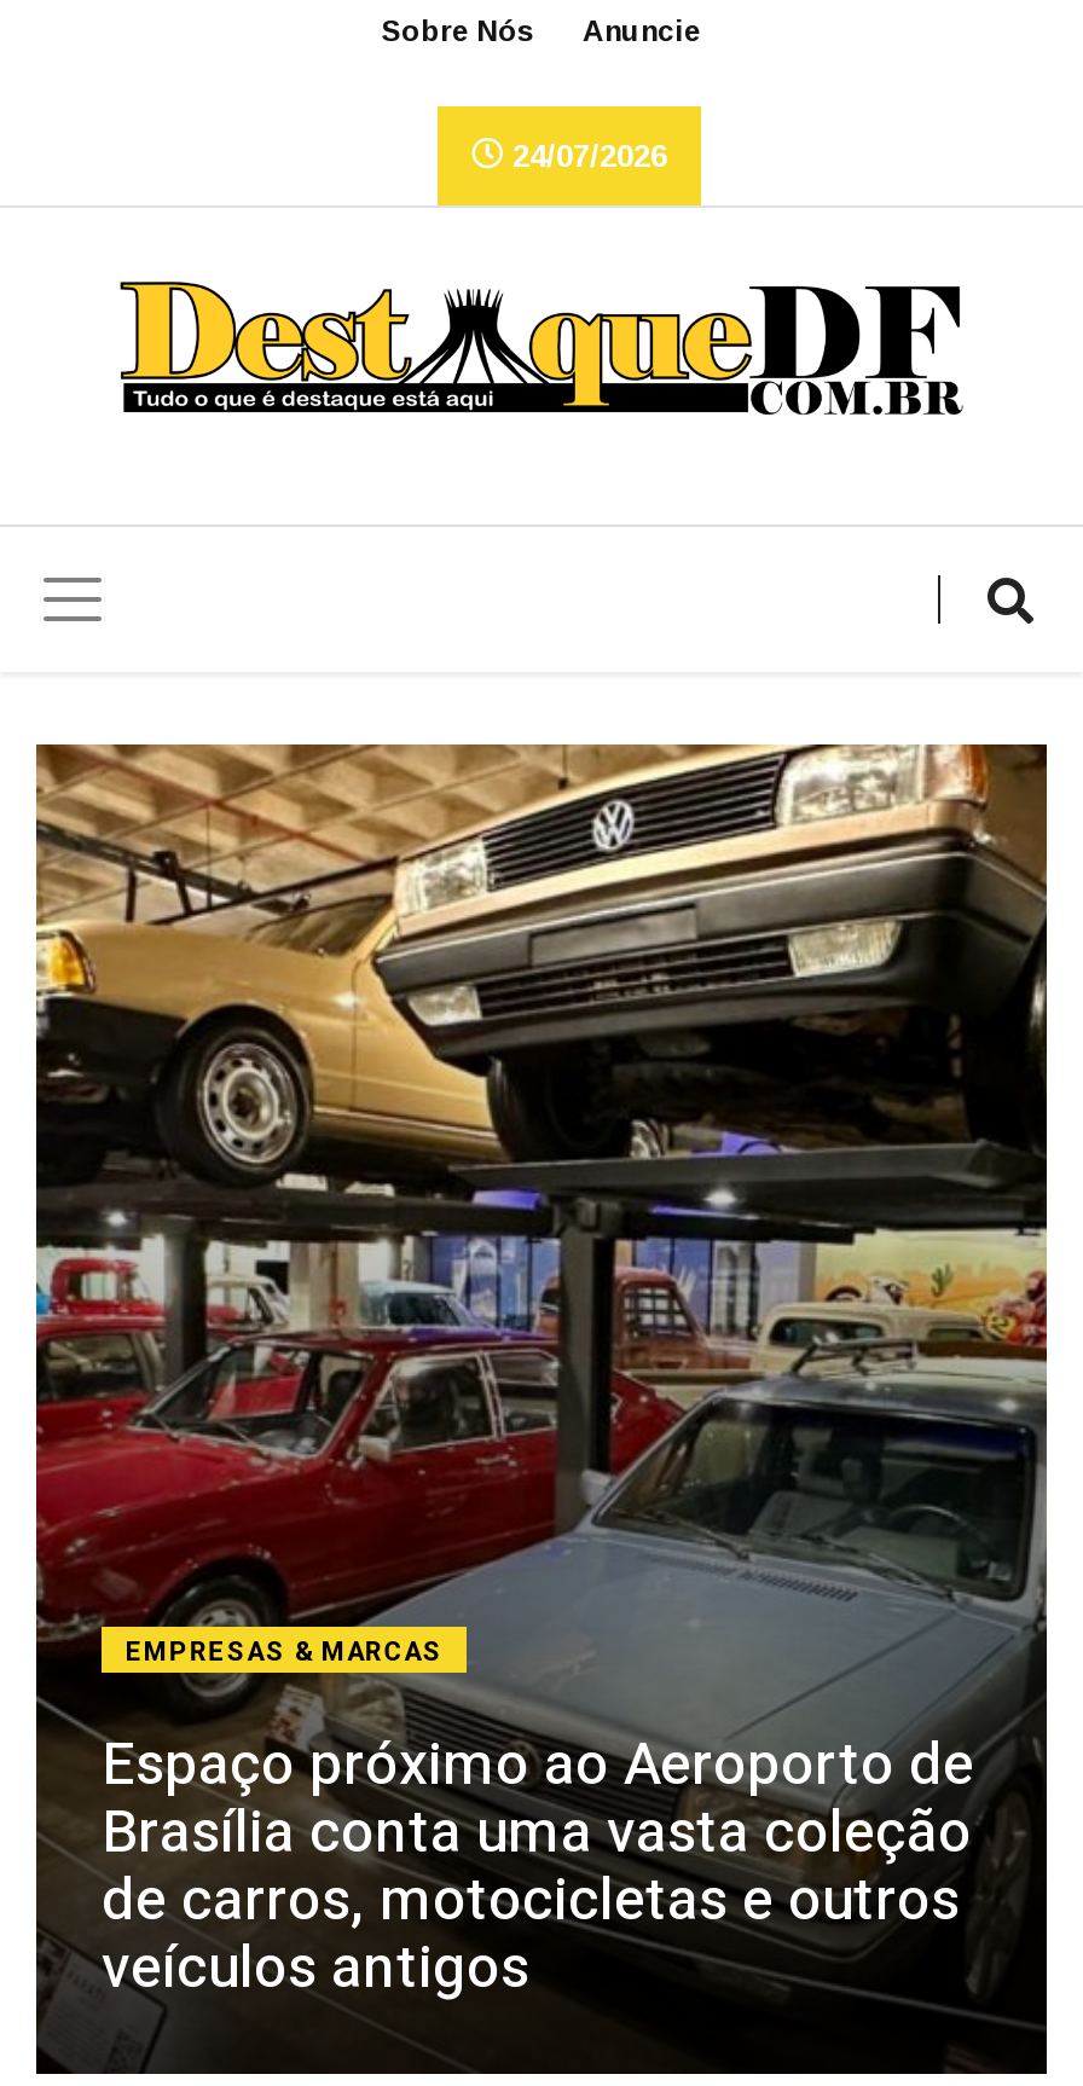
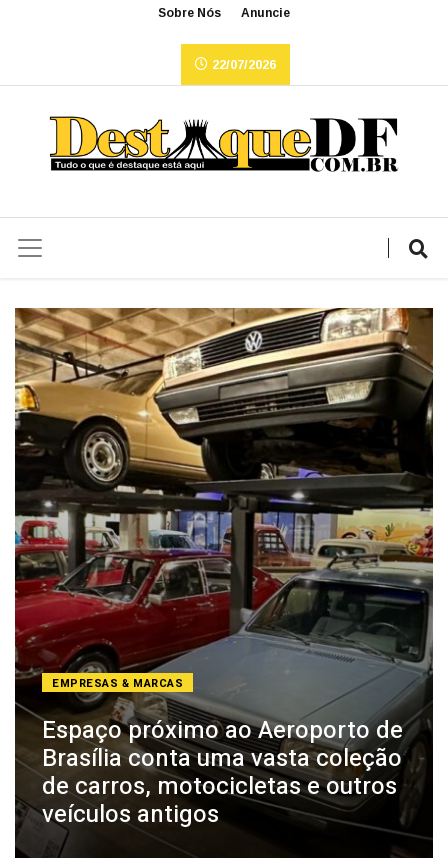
- 24/07/2026
+ 22/07/2026
